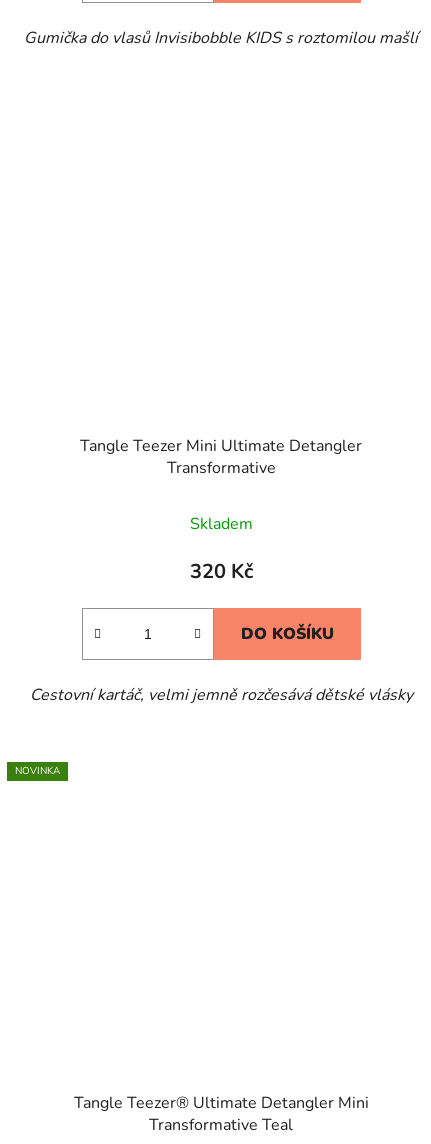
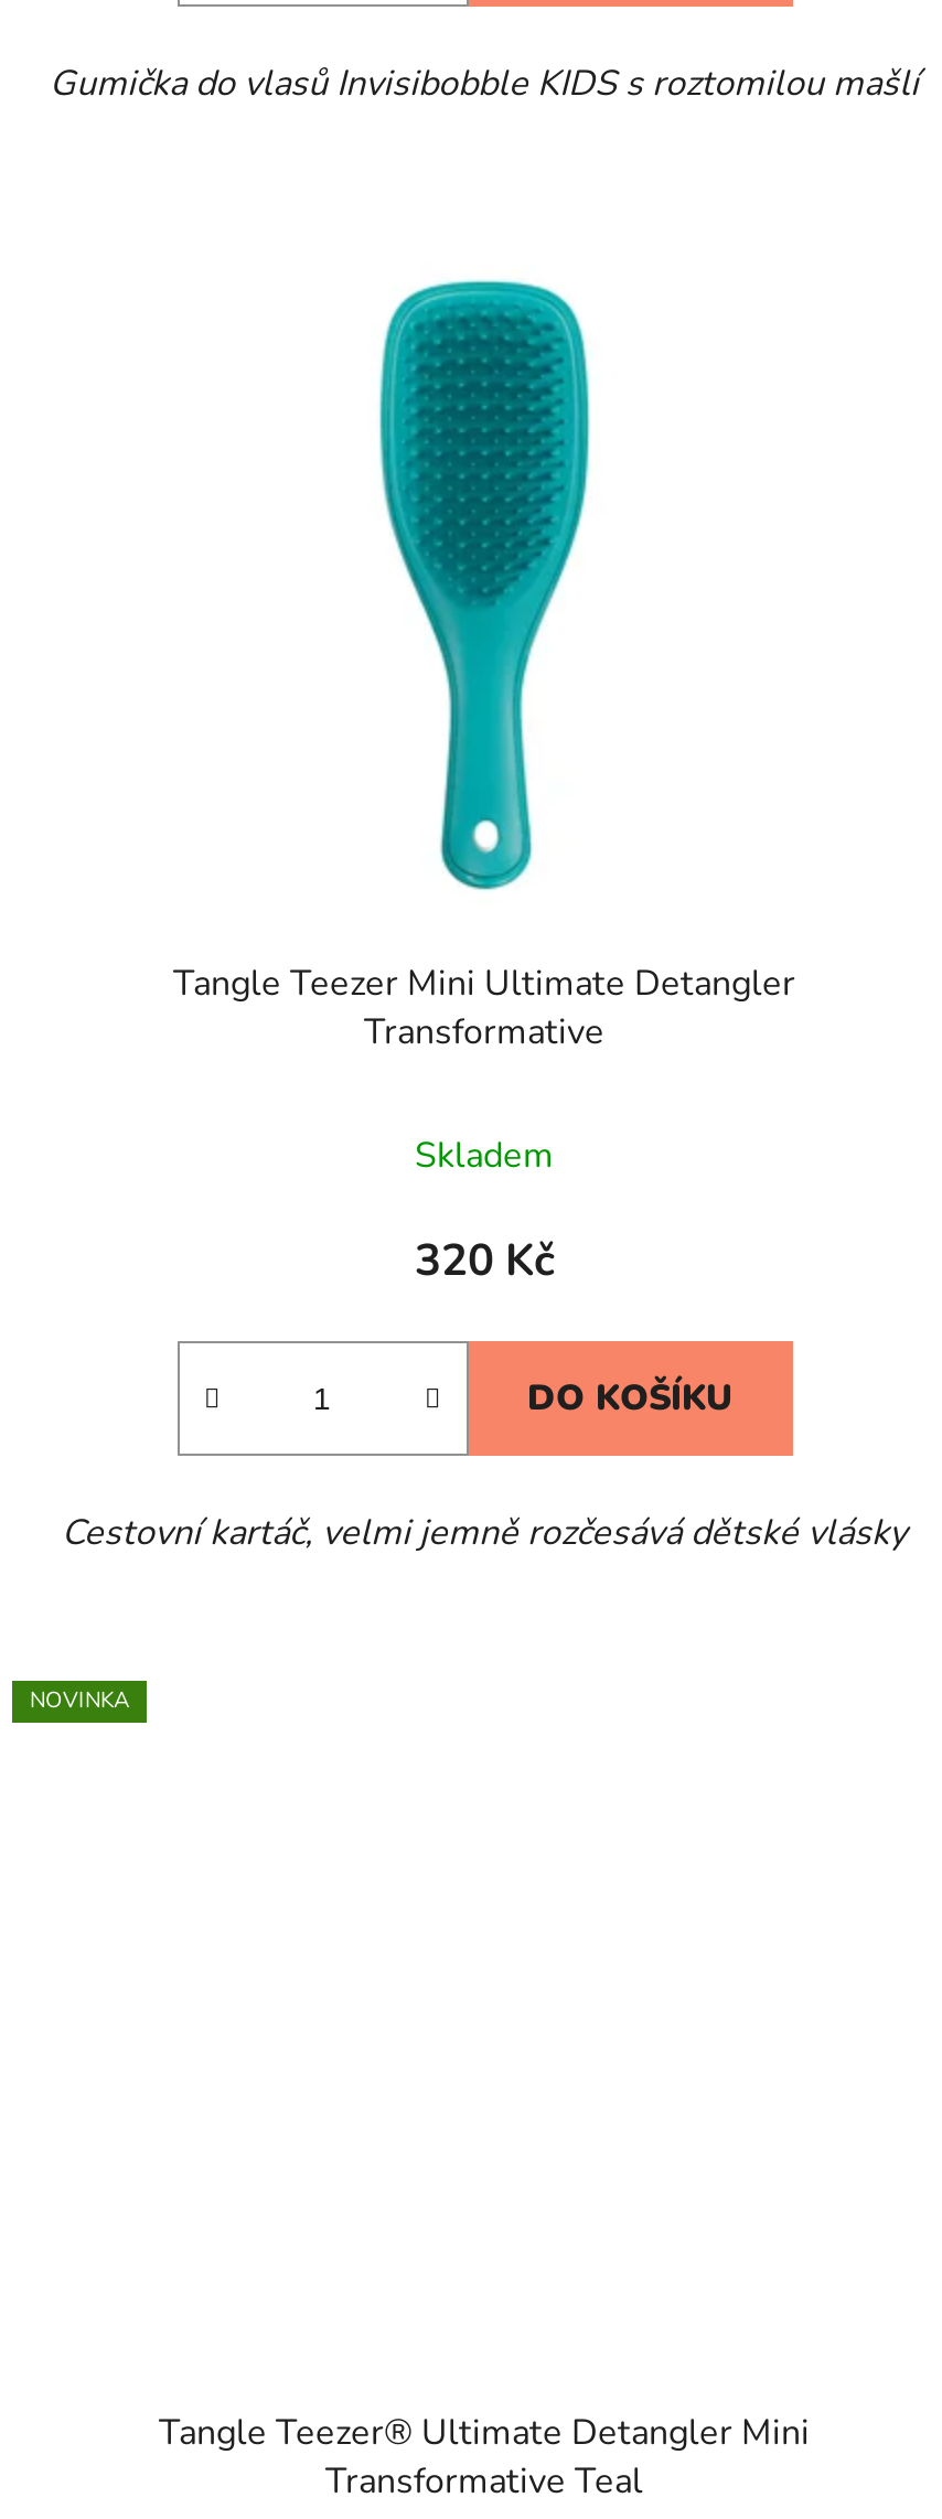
+ [image]
